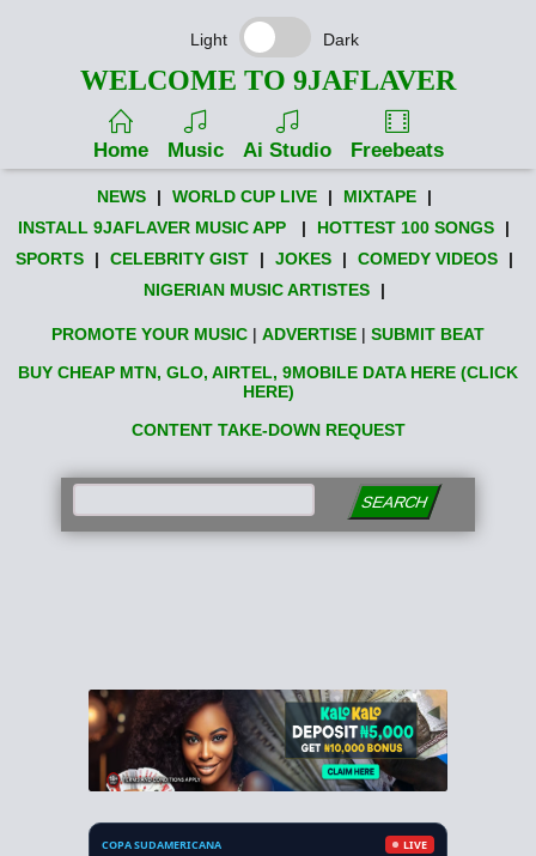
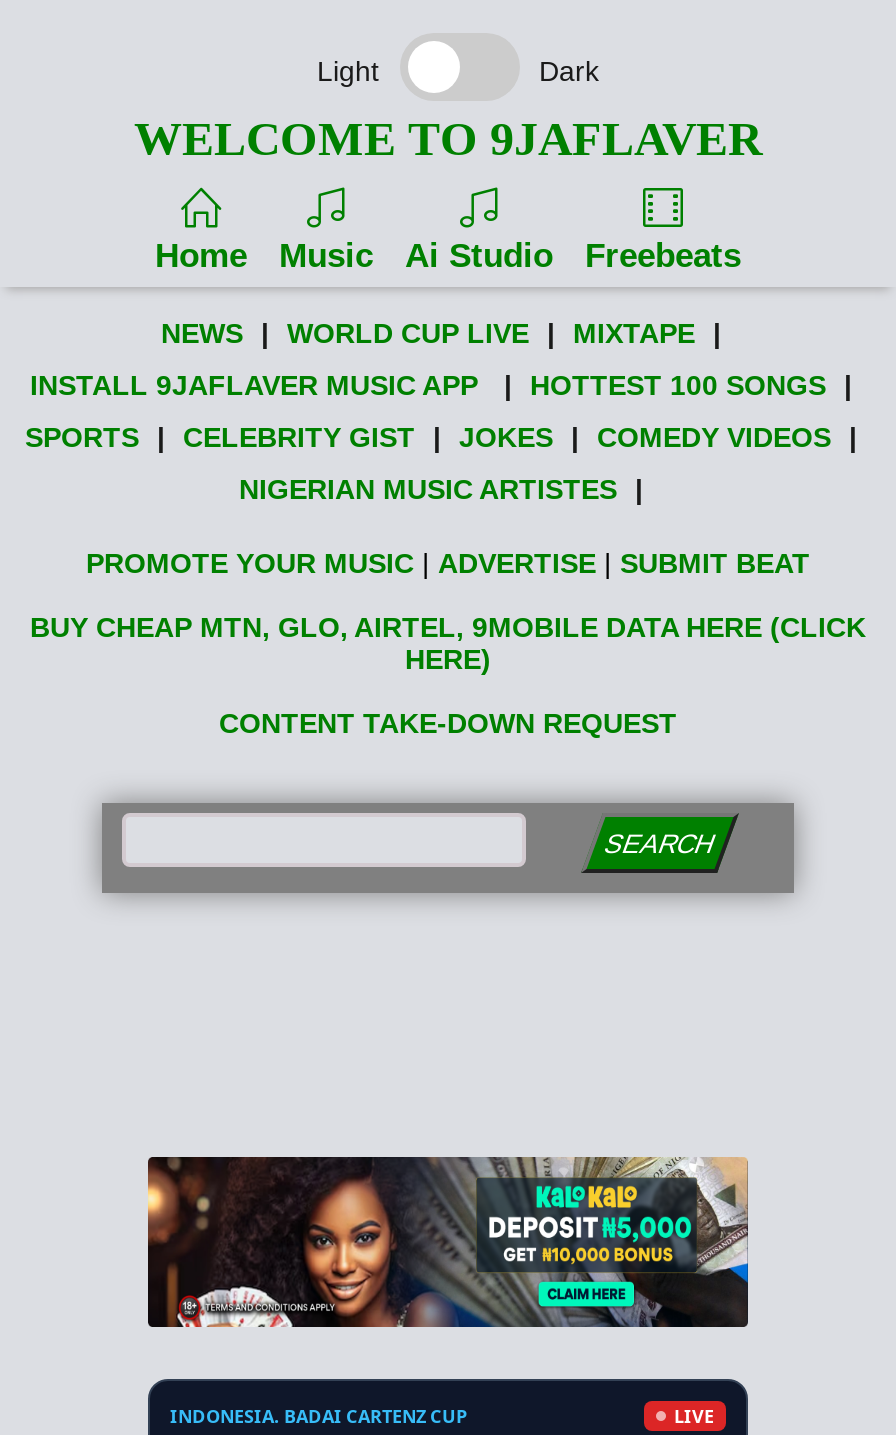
- COPA SUDAMERICANA
+ INDONESIA. BADAI CARTENZ CUP
